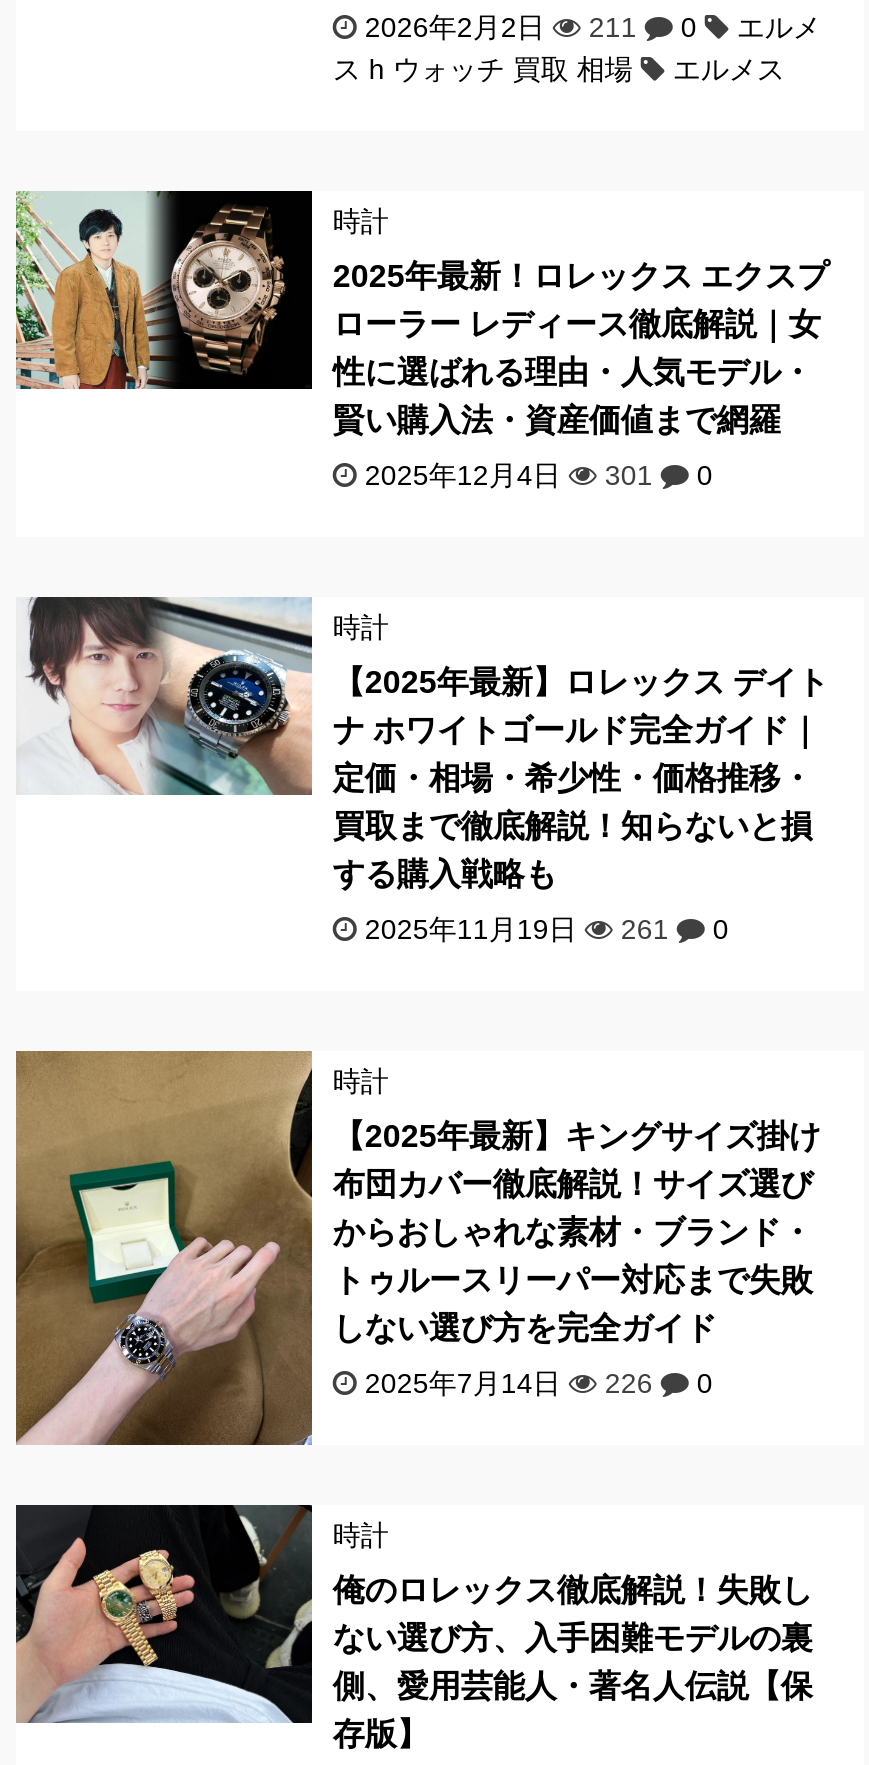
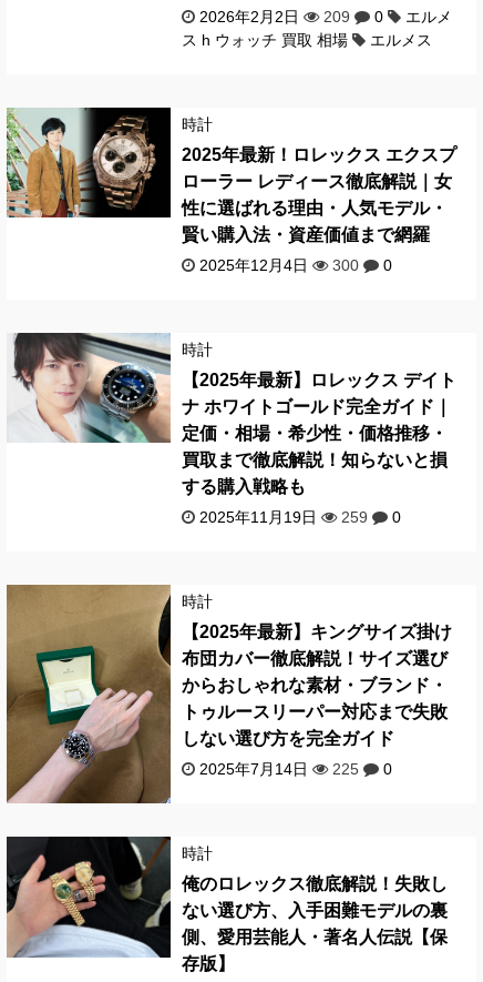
- 2026年2月2日 211 0 エルメ
+ 2026年2月2日 209 0 エルメ

- 2025年12月4日 301 0
+ 2025年12月4日 300 0

- 2025年11月19日 261 0
+ 2025年11月19日 259 0

- 2025年7月14日 226 0
+ 2025年7月14日 225 0
